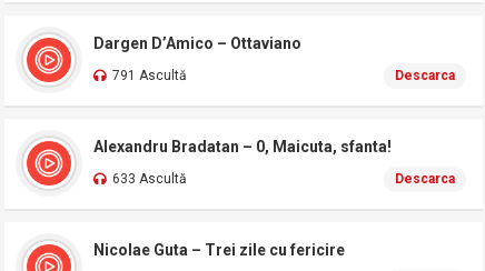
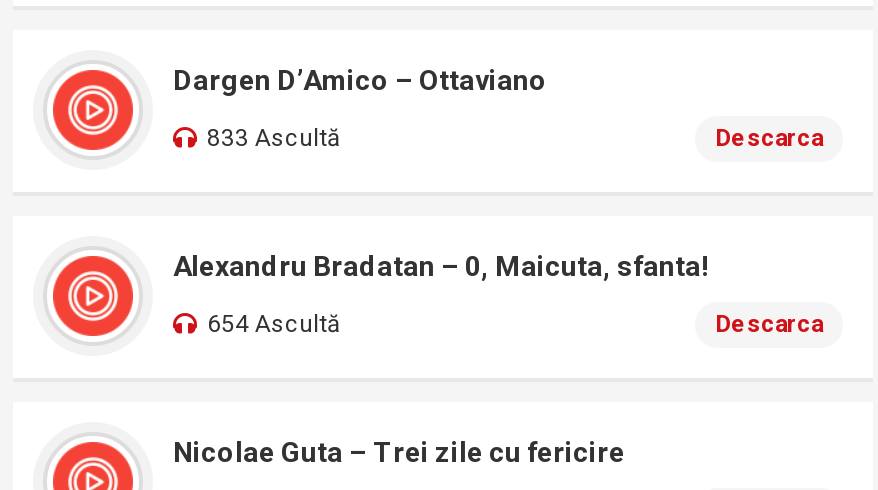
- 791 Ascultă
+ 833 Ascultă

- 633 Ascultă
+ 654 Ascultă
